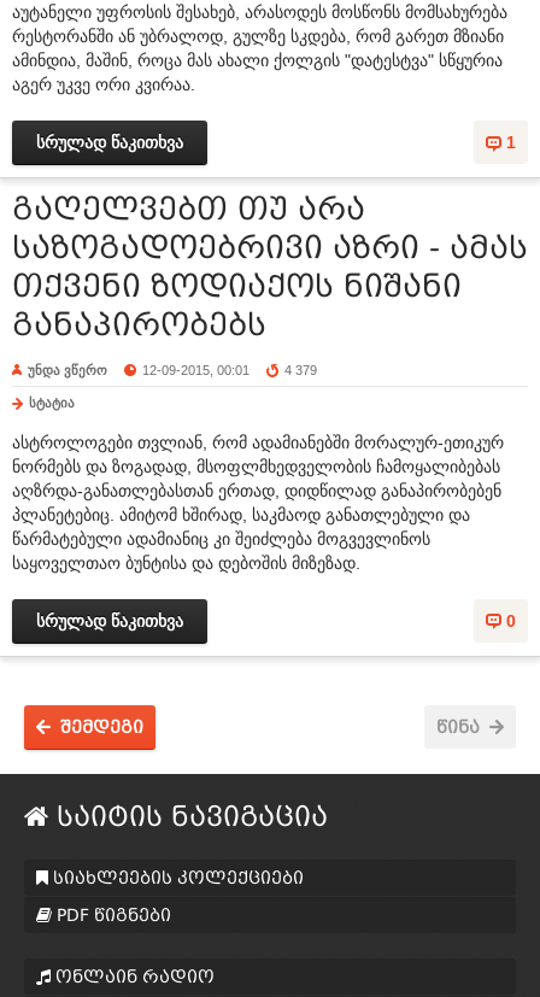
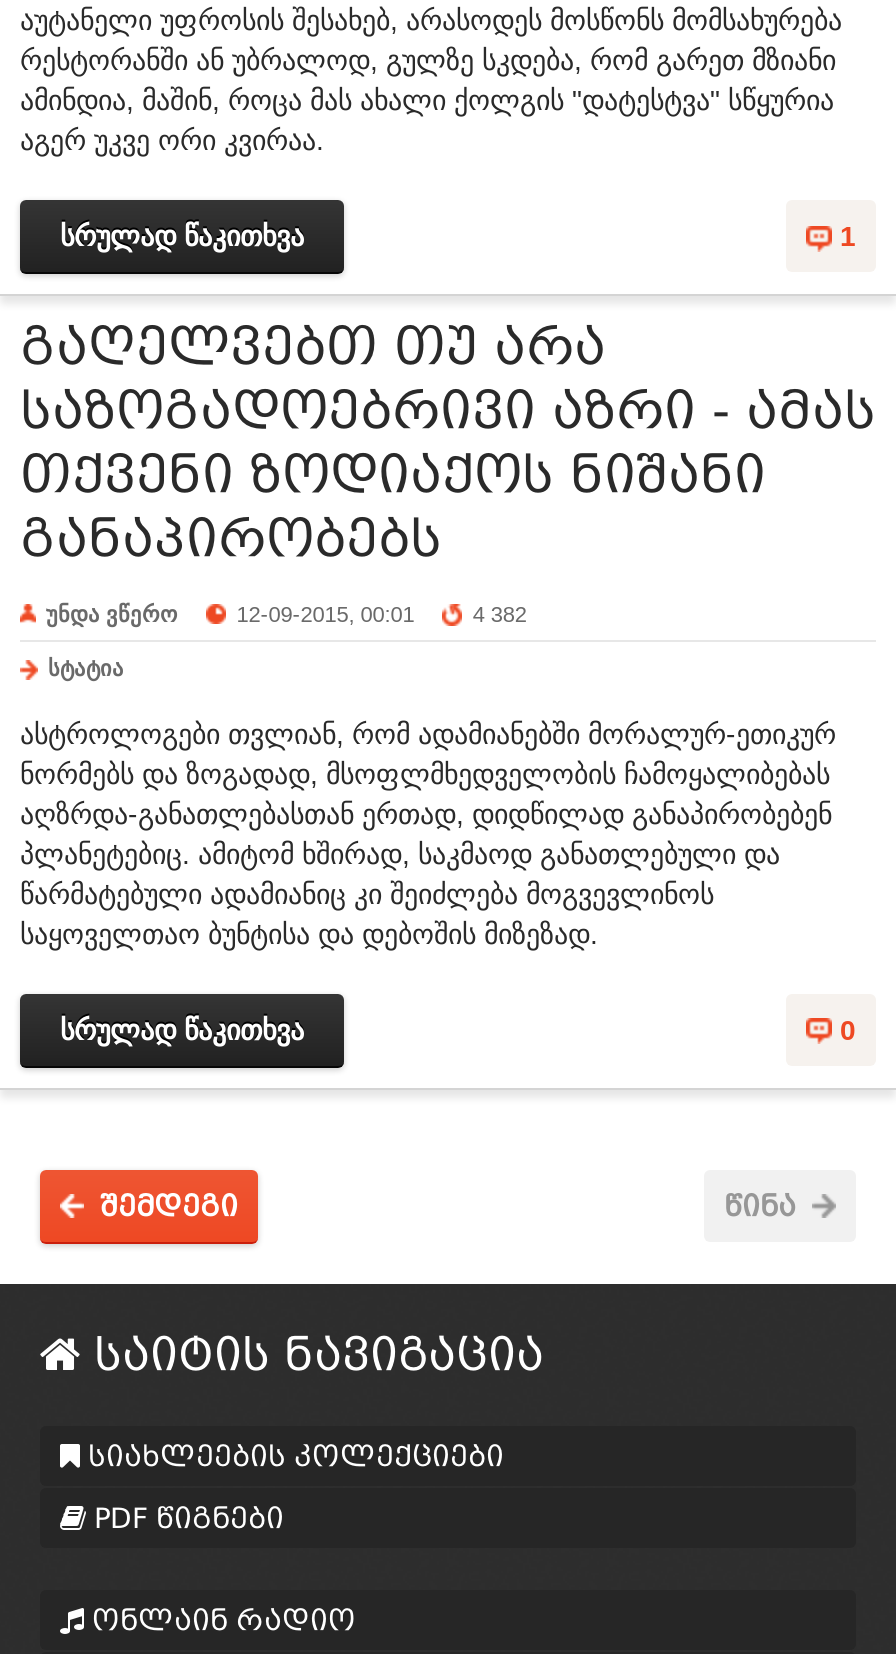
- 4 379
+ 4 382
